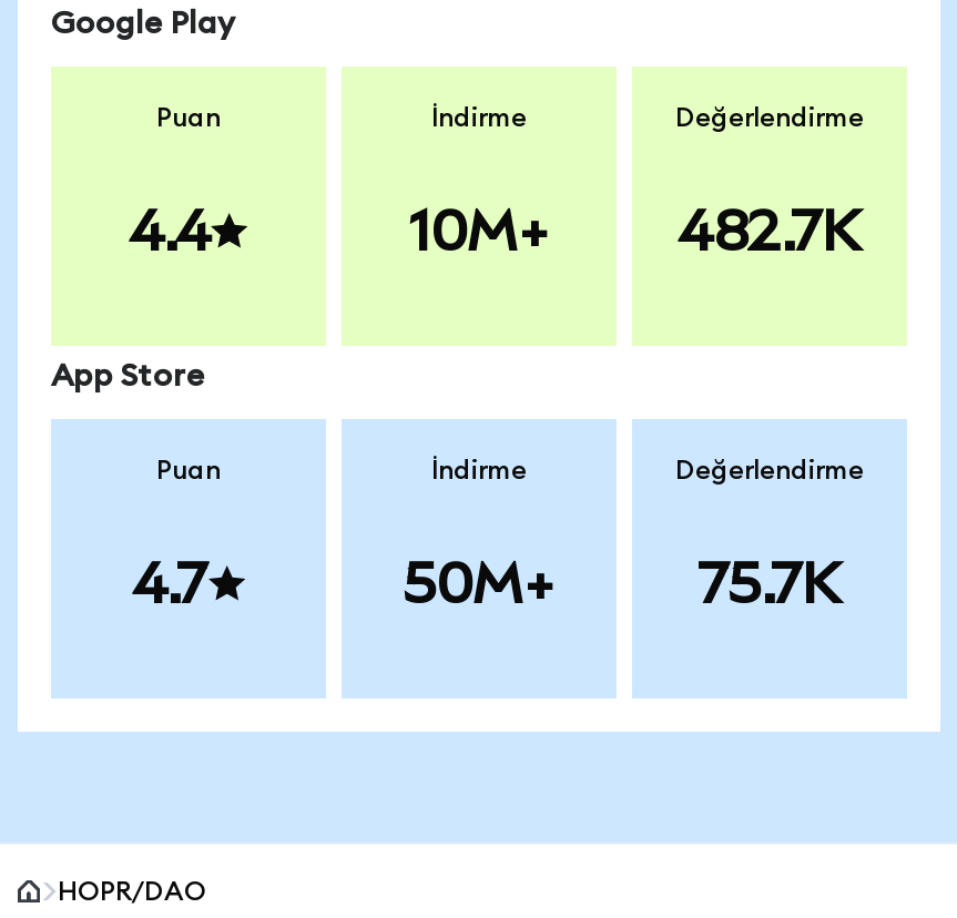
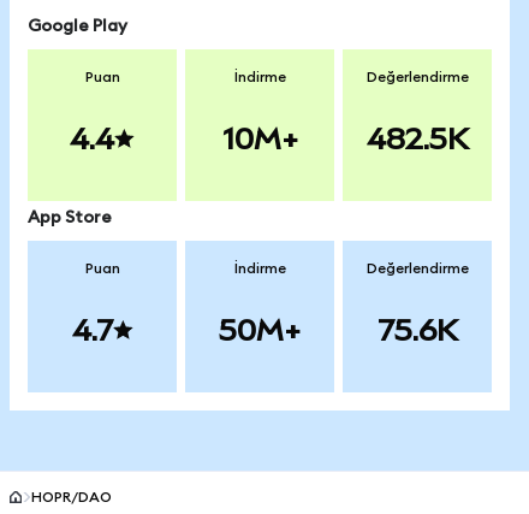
- 482.7K
+ 482.5K

- 75.7K
+ 75.6K
